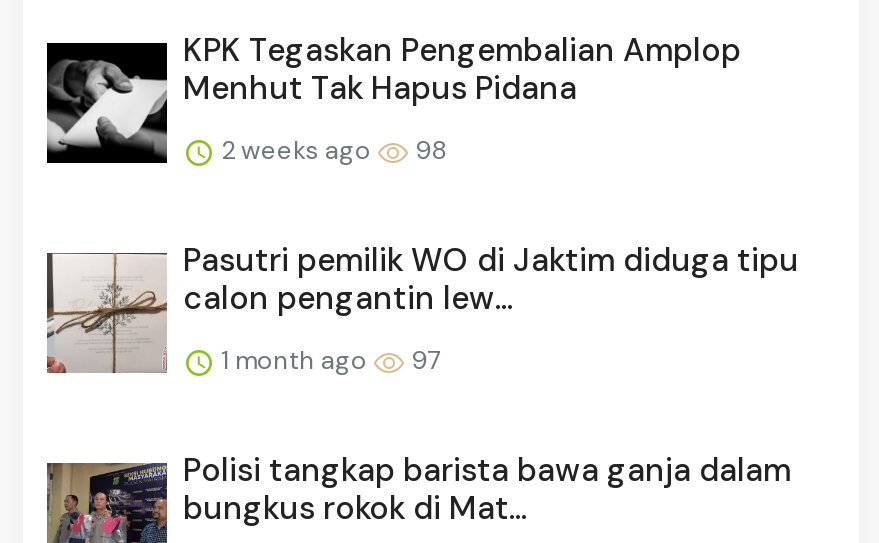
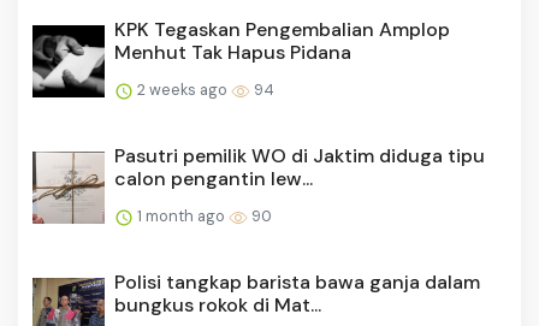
- 2 weeks ago 98
+ 2 weeks ago 94

- 1 month ago 97
+ 1 month ago 90
